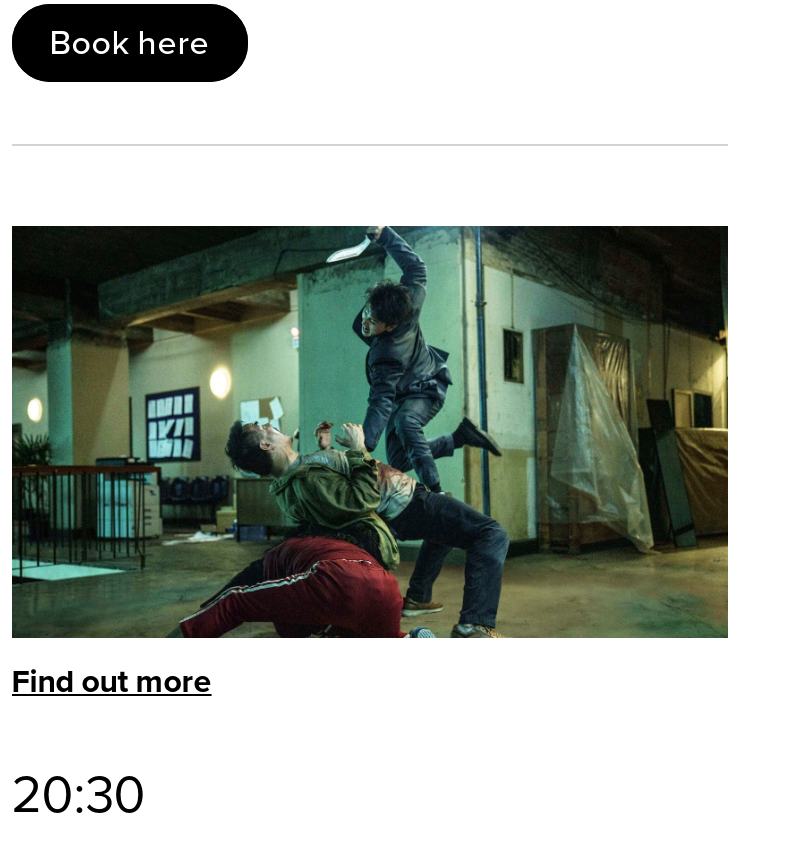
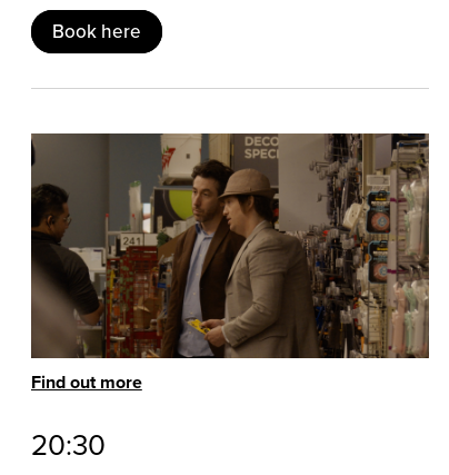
- [image]
+ [image]
